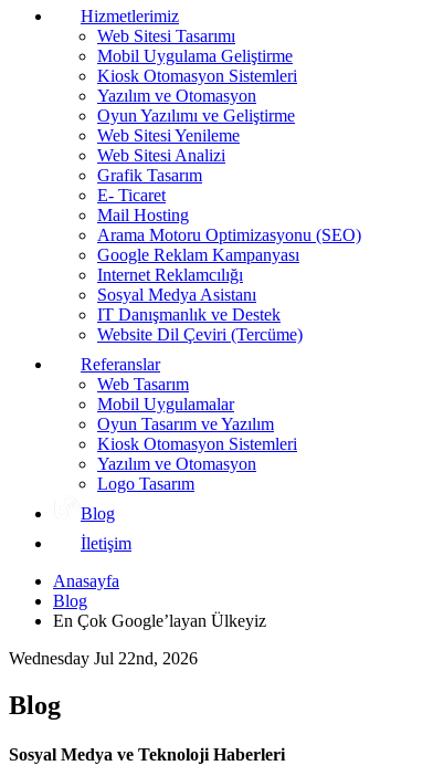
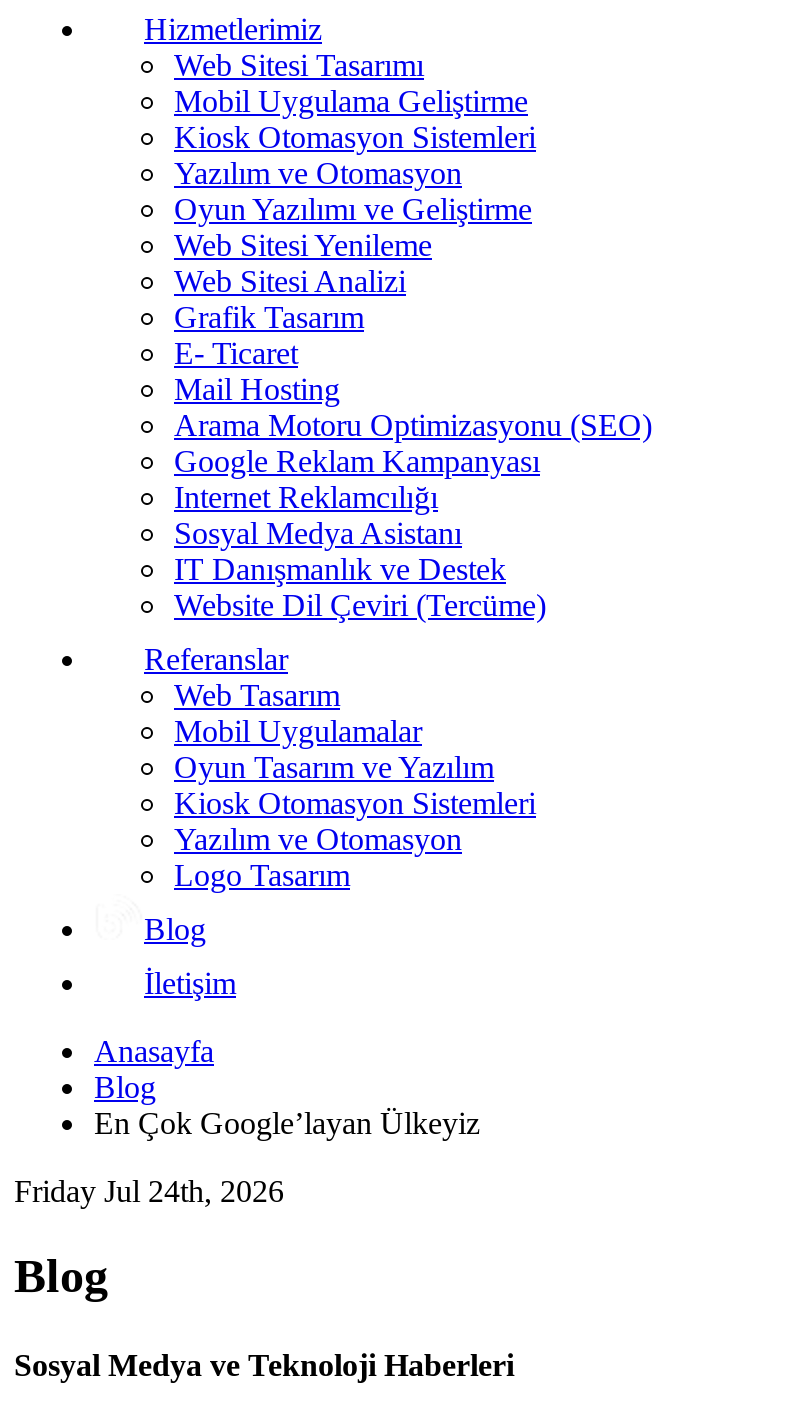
- Wednesday Jul 22nd, 2026
+ Friday Jul 24th, 2026
